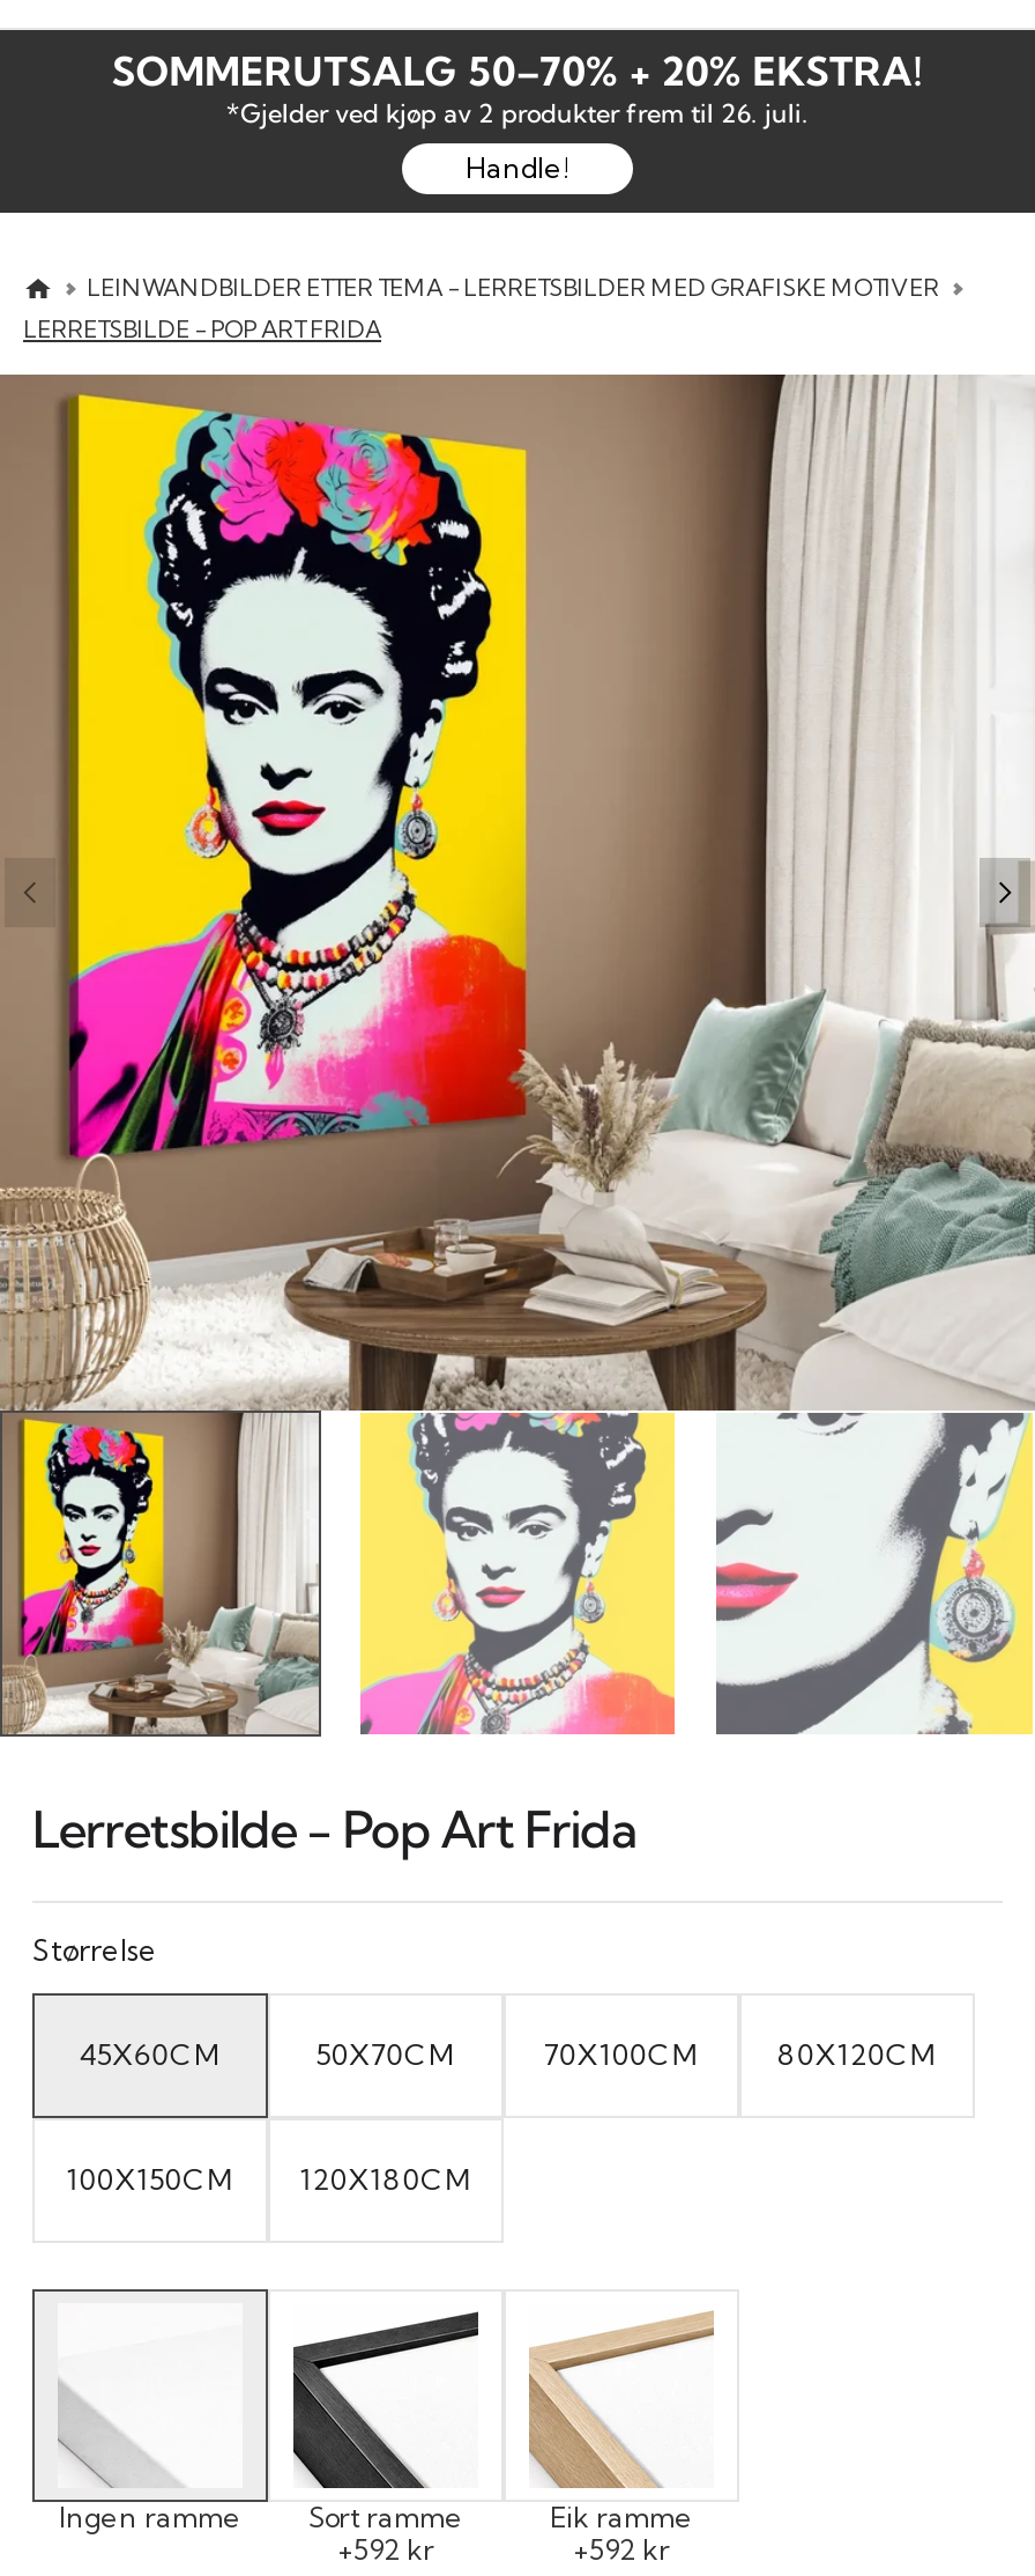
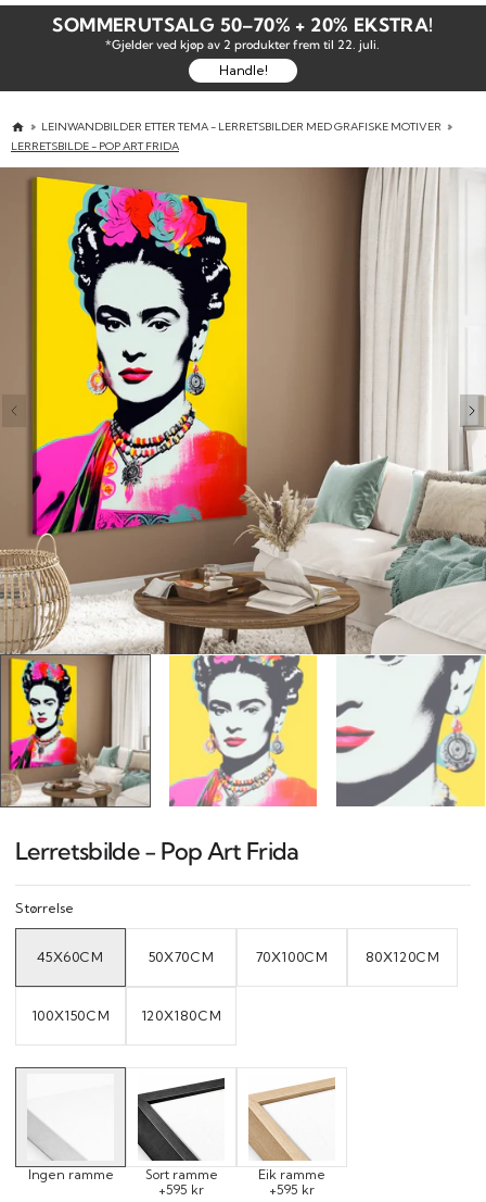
- *Gjelder ved kjøp av 2 produkter frem til 26. juli.
+ *Gjelder ved kjøp av 2 produkter frem til 22. juli.

- +592 kr
+ +595 kr

- +592 kr
+ +595 kr
